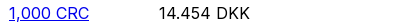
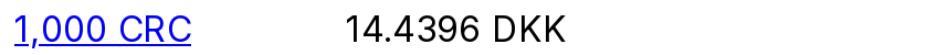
- 14.454 DKK
+ 14.4396 DKK
